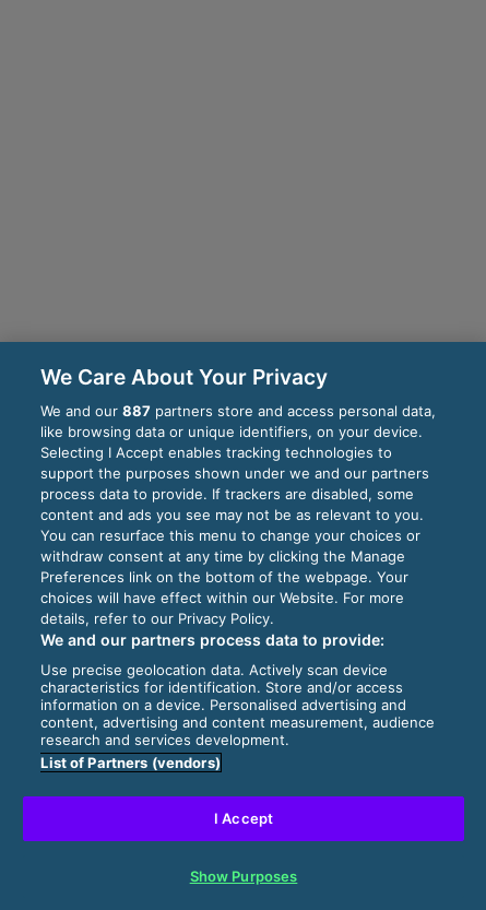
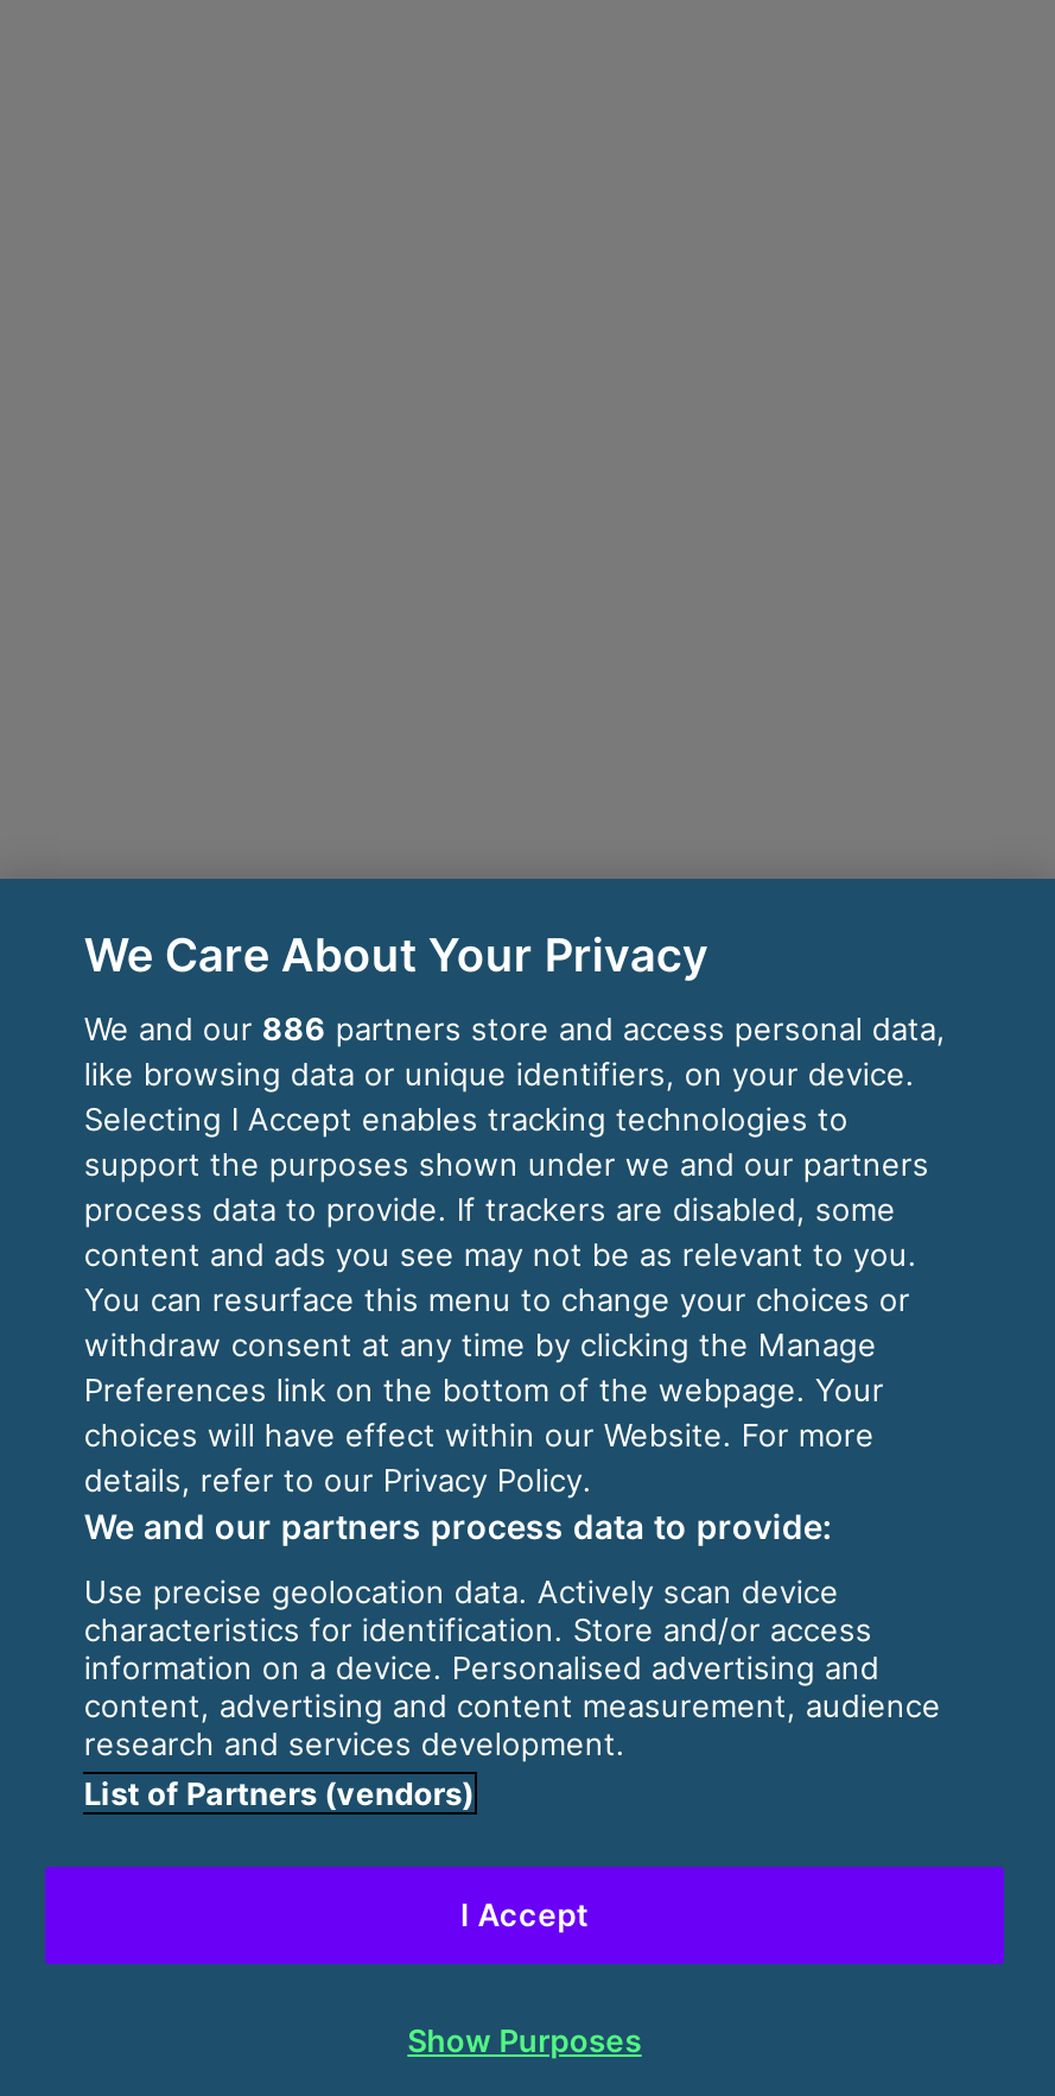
- We and our 887 partners store and access personal data,
+ We and our 886 partners store and access personal data,
